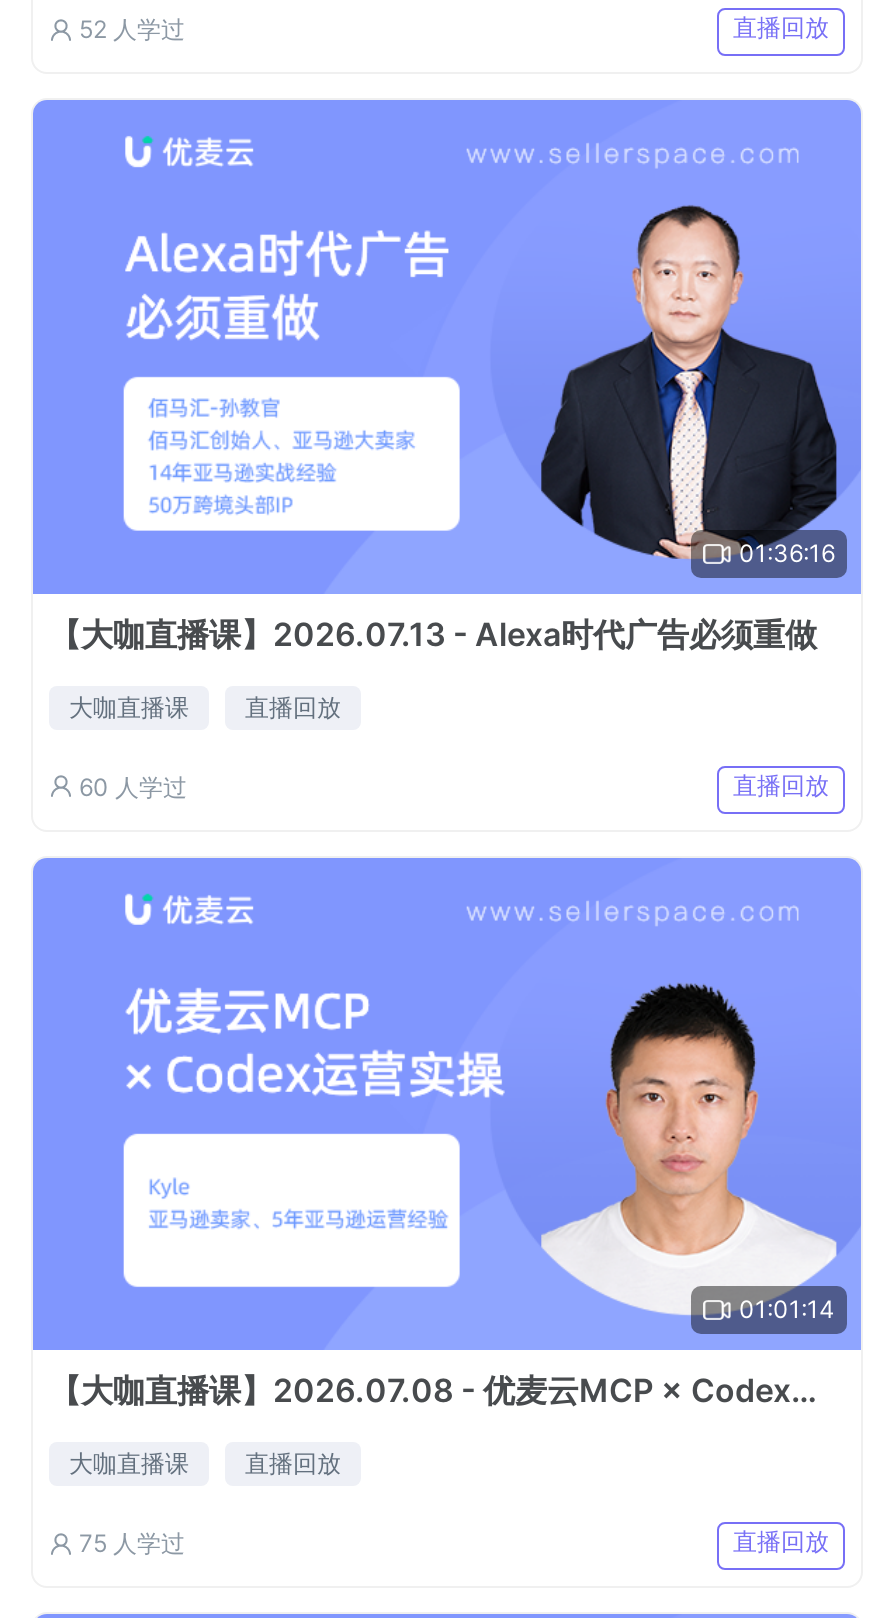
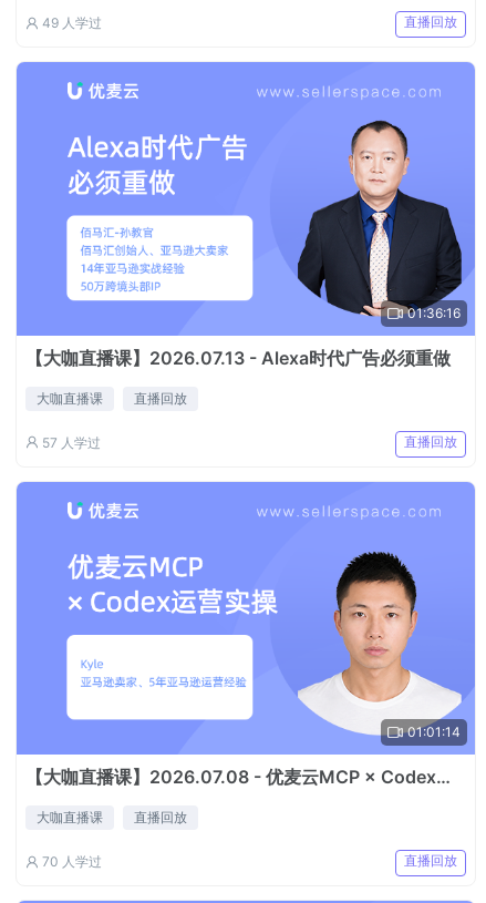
- 52人学过
+ 49人学过

- 60人学过
+ 57人学过

- 75人学过
+ 70人学过
